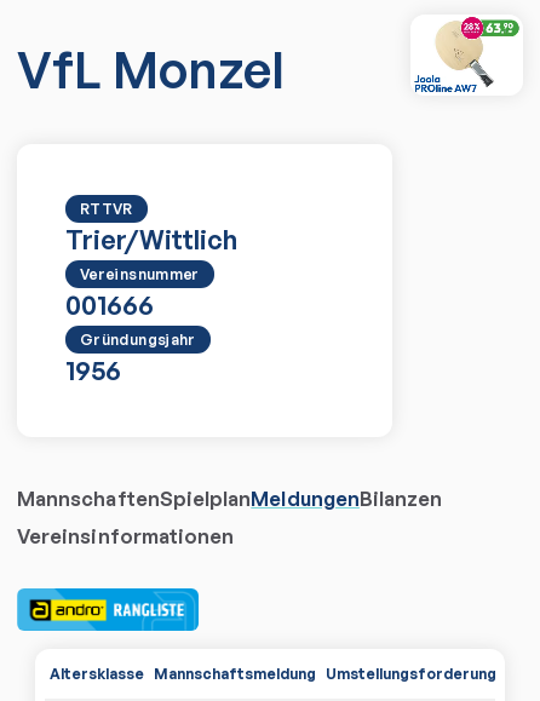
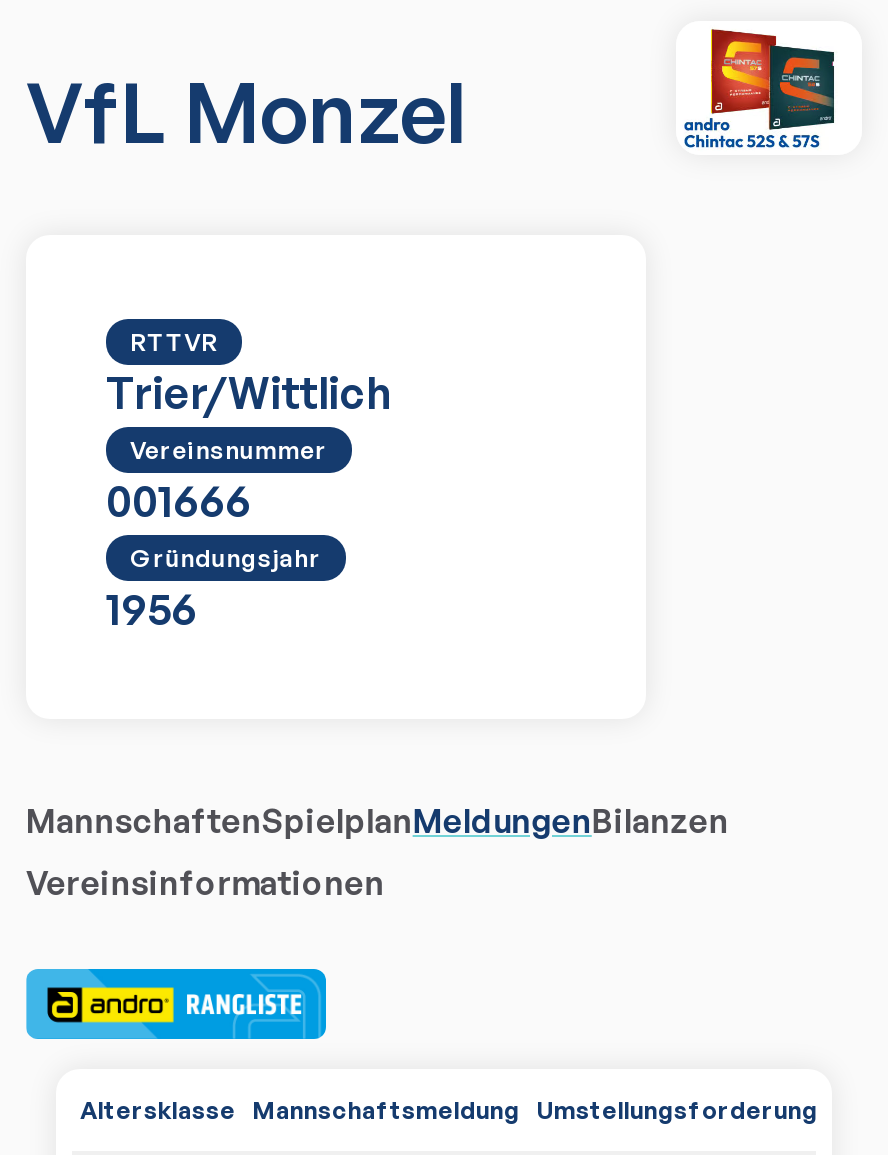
- [image]
+ [image]
